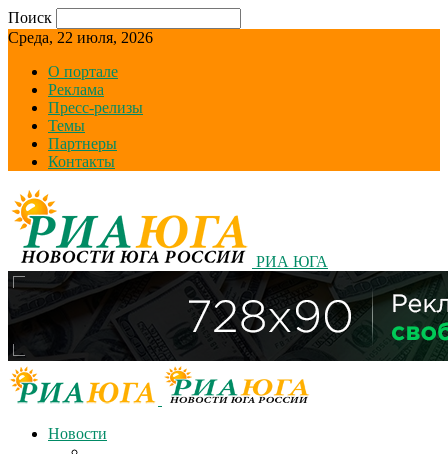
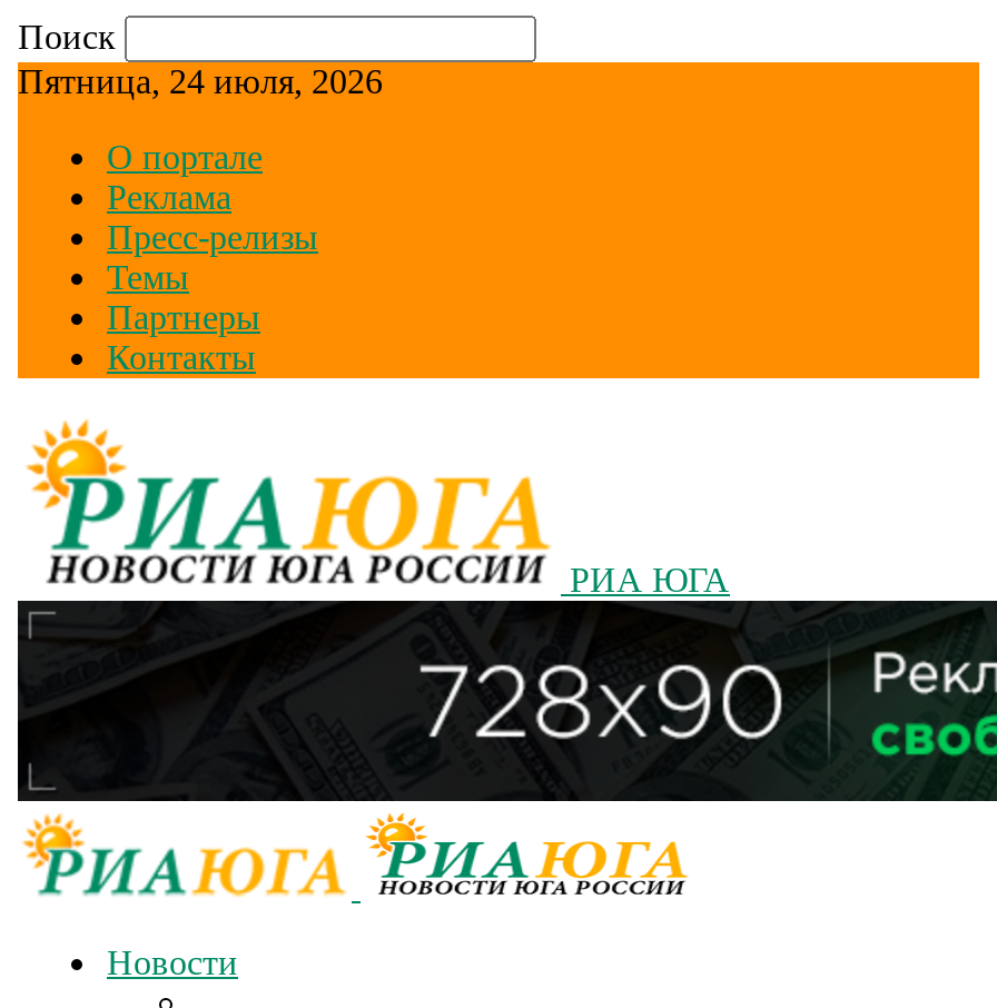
- Среда, 22 июля, 2026
+ Пятница, 24 июля, 2026
